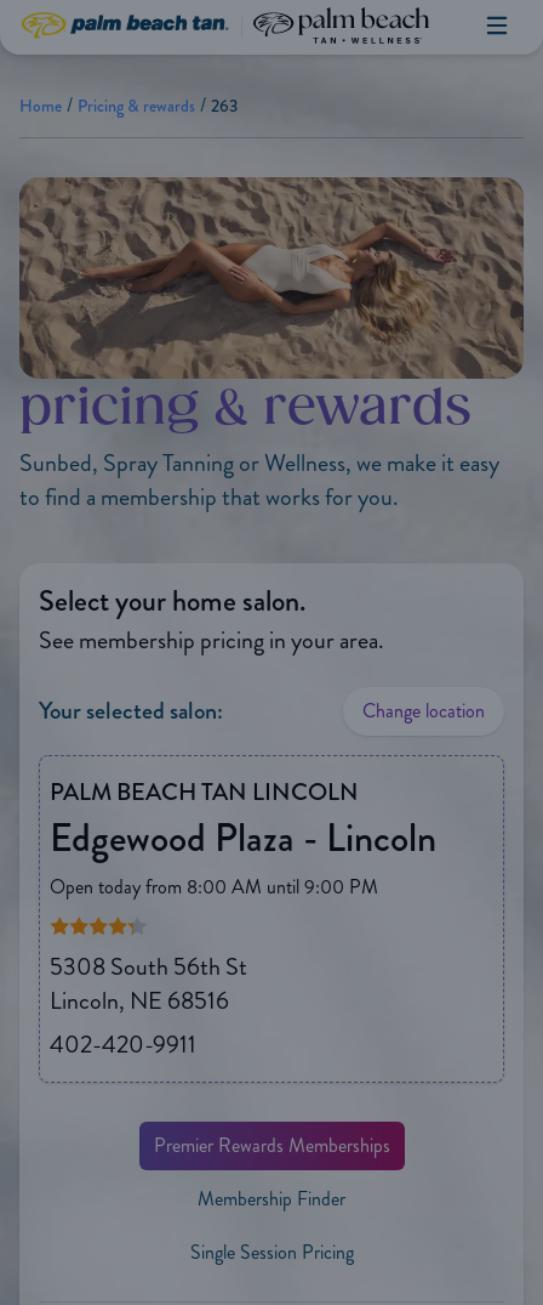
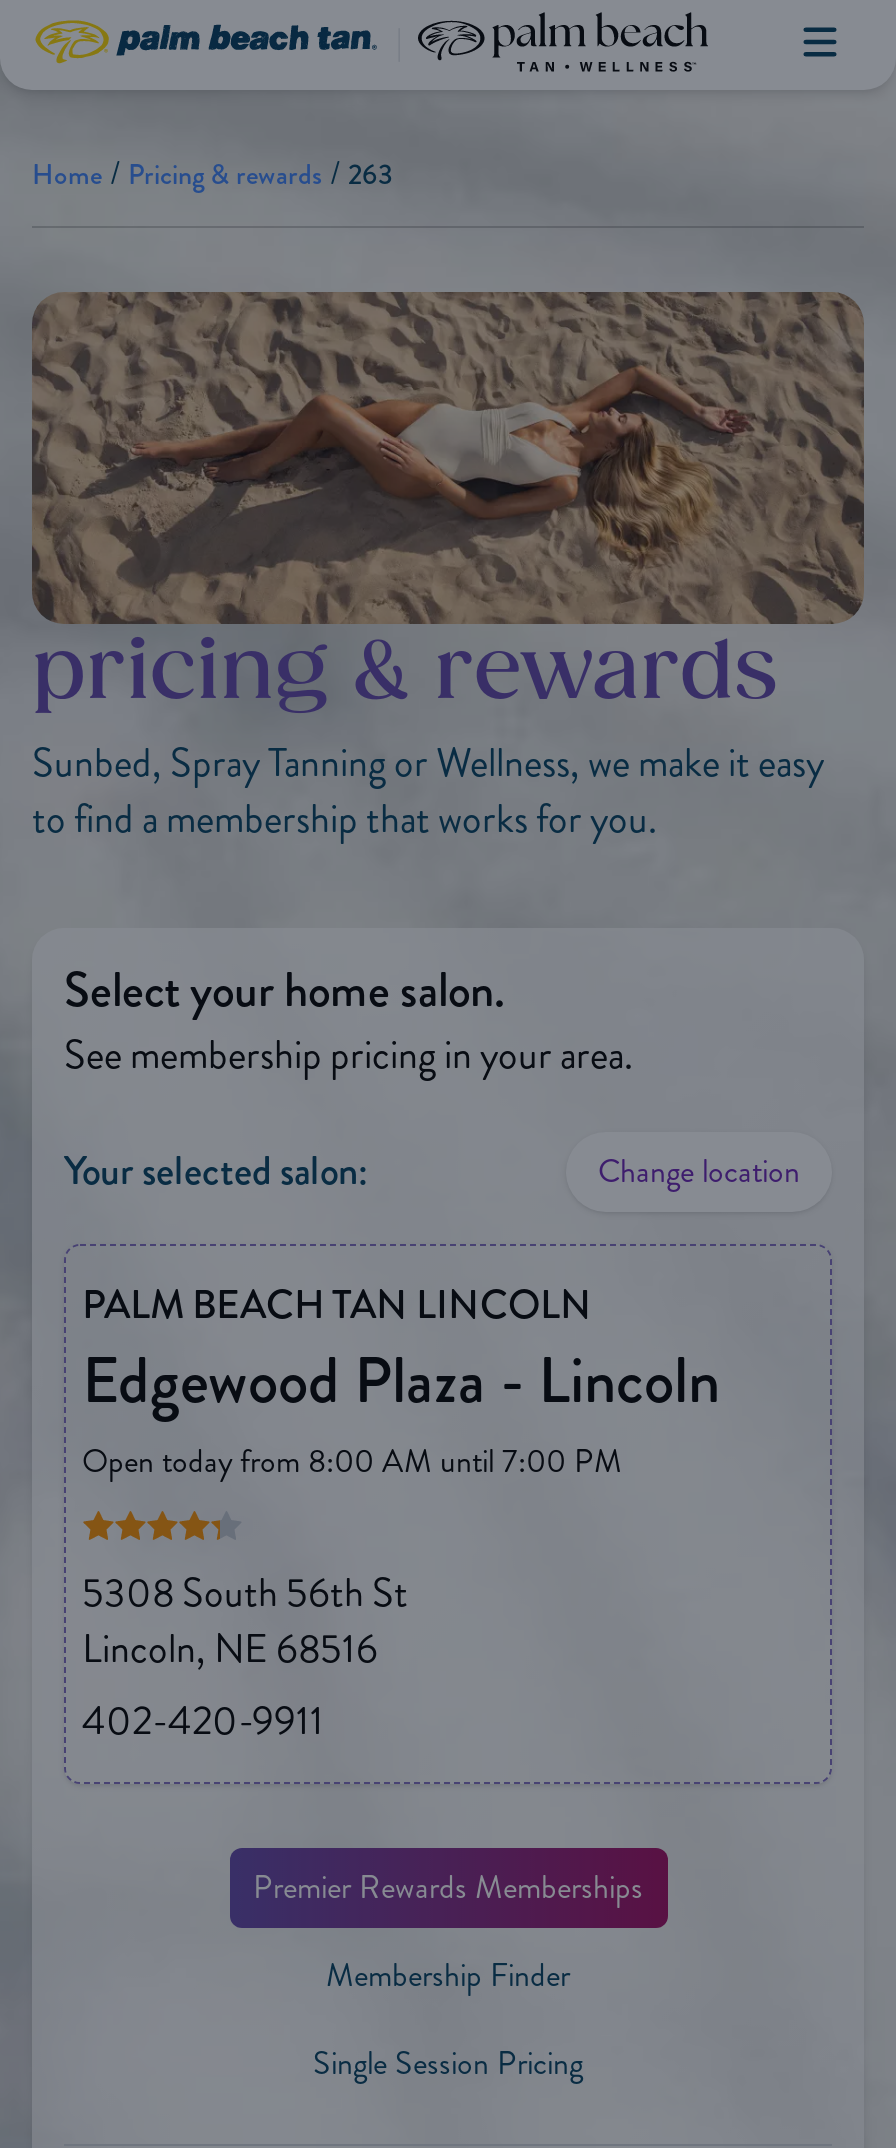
- Open today from 8:00 AM until 9:00 PM
+ Open today from 8:00 AM until 7:00 PM
